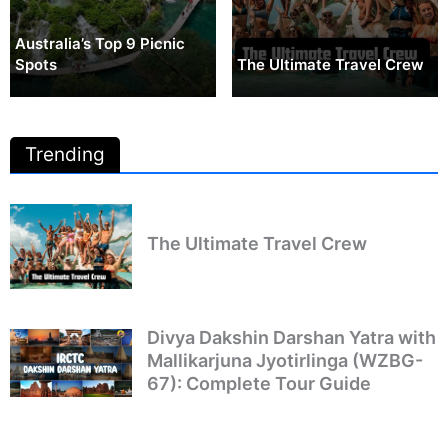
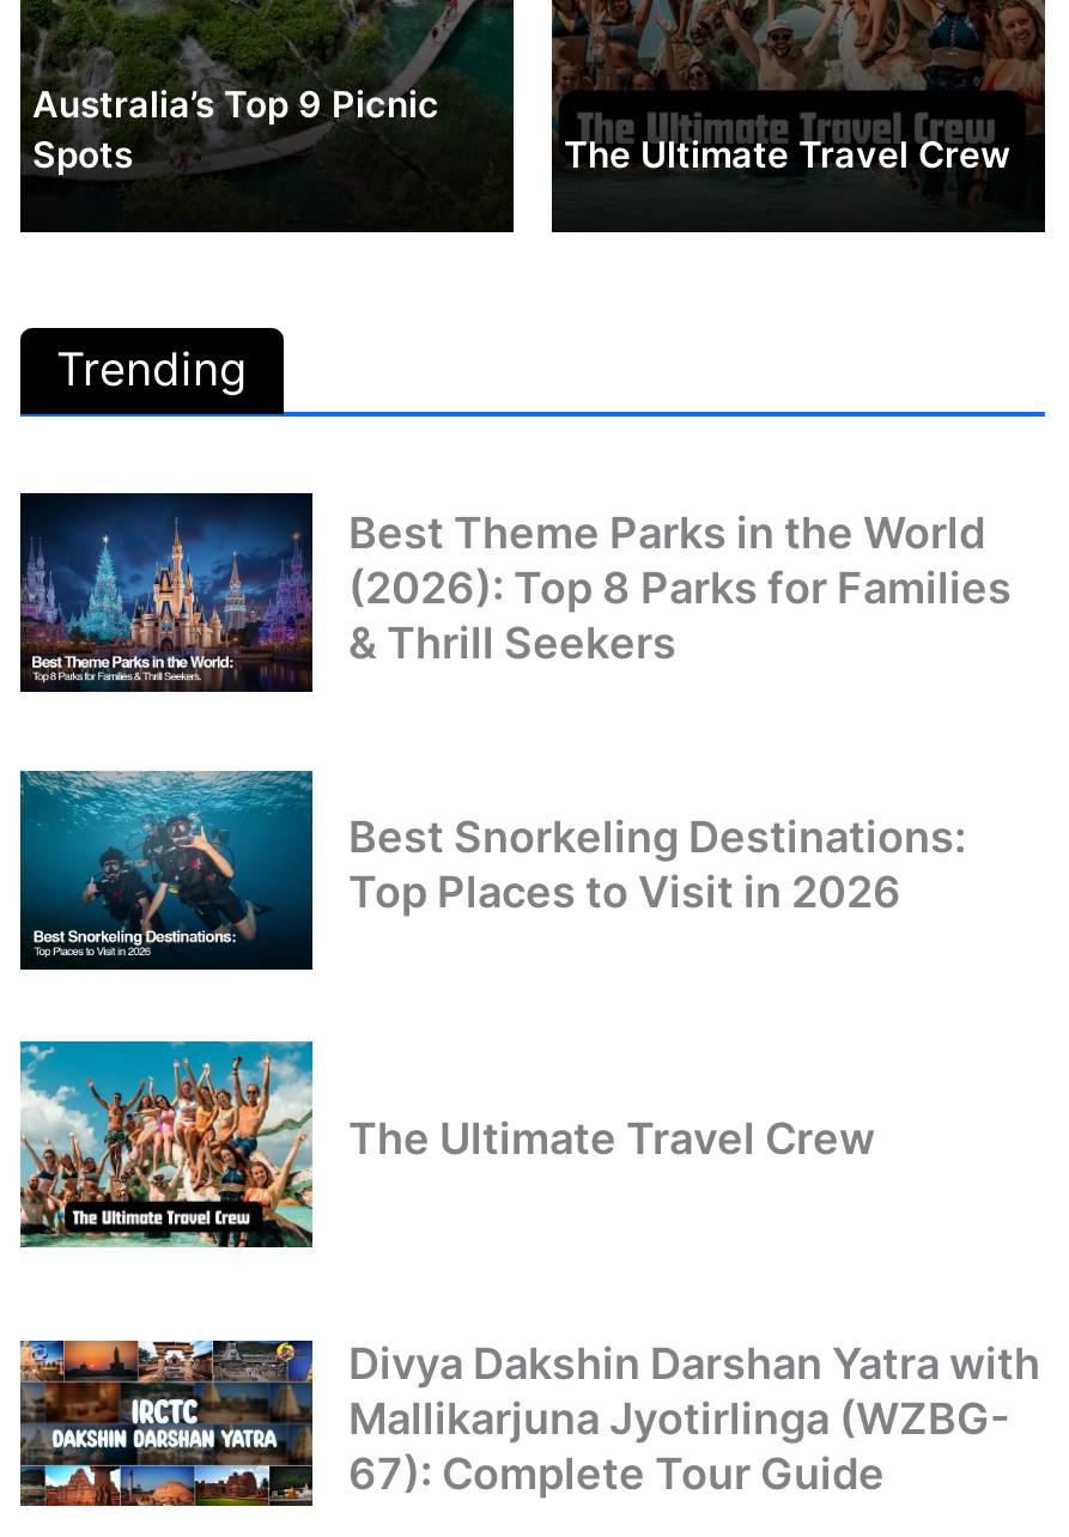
+ [image]
+ Best Snorkeling Destinations:
+ Top Places to Visit in 2026

+ [image]
+ Best Theme Parks in the World
+ (2026): Top 8 Parks for Families
+ & Thrill Seekers
